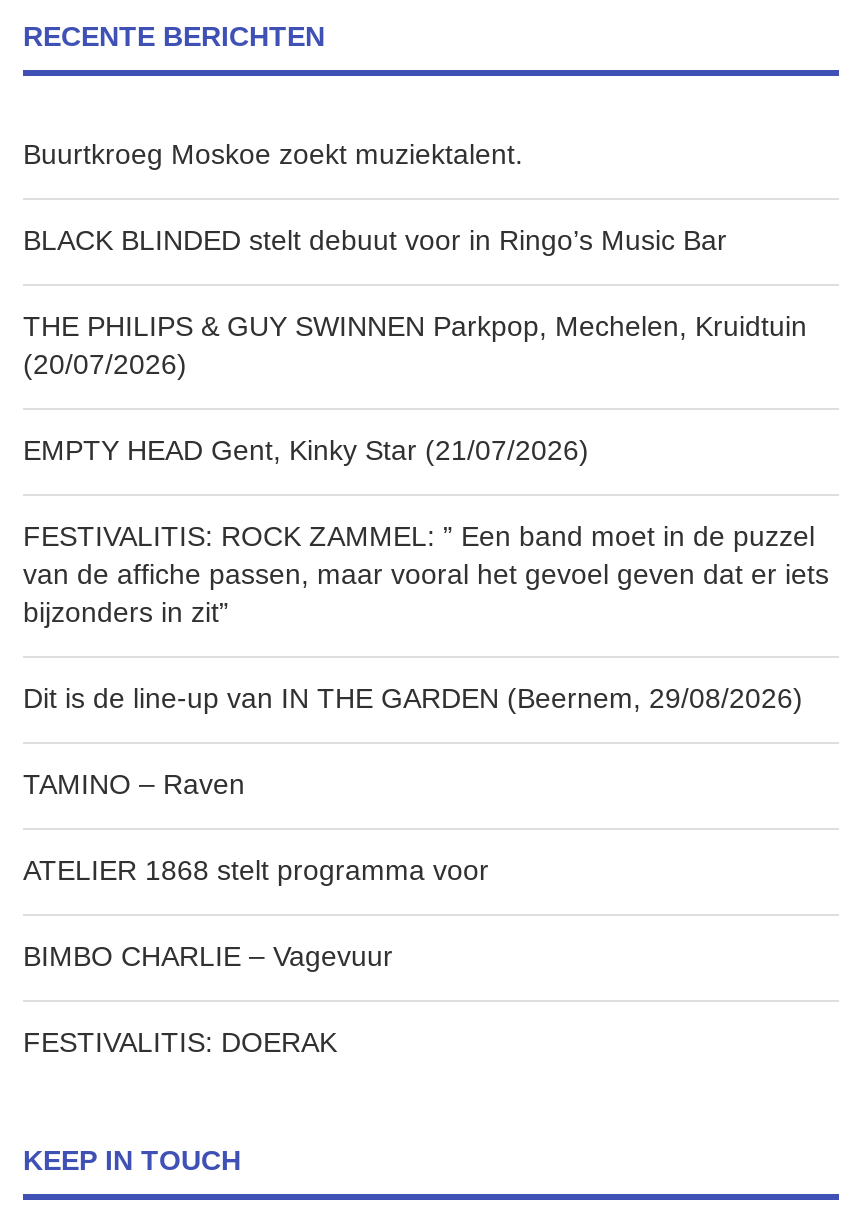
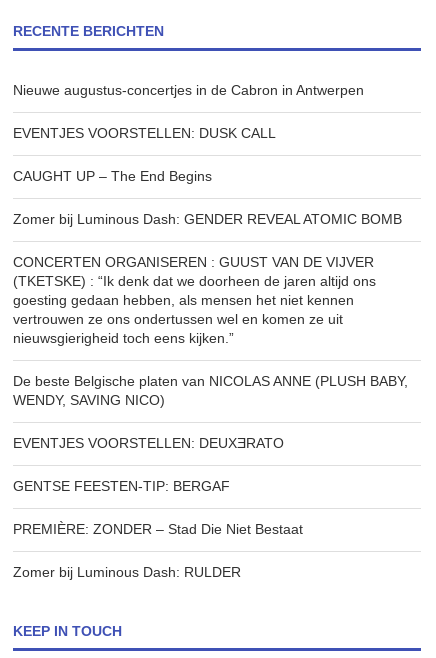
- Buurtkroeg Moskoe zoekt muziektalent.
+ Nieuwe augustus-concertjes in de Cabron in Antwerpen

- BLACK BLINDED stelt debuut voor in Ringo’s Music Bar
+ EVENTJES VOORSTELLEN: DUSK CALL

- THE PHILIPS & GUY SWINNEN Parkpop, Mechelen, Kruidtuin
- (20/07/2026)
+ CAUGHT UP – The End Begins

- EMPTY HEAD Gent, Kinky Star (21/07/2026)
+ Zomer bij Luminous Dash: GENDER REVEAL ATOMIC BOMB

- FESTIVALITIS: ROCK ZAMMEL: ” Een band moet in de puzzel
- van de affiche passen, maar vooral het gevoel geven dat er iets
- bijzonders in zit”
+ CONCERTEN ORGANISEREN : GUUST VAN DE VIJVER
+ (TKETSKE) : “Ik denk dat we doorheen de jaren altijd ons
+ goesting gedaan hebben, als mensen het niet kennen
+ vertrouwen ze ons ondertussen wel en komen ze uit
+ nieuwsgierigheid toch eens kijken.”

- Dit is de line-up van IN THE GARDEN (Beernem, 29/08/2026)
+ De beste Belgische platen van NICOLAS ANNE (PLUSH BABY,
+ WENDY, SAVING NICO)

- TAMINO – Raven
+ EVENTJES VOORSTELLEN: DEUXƎRATO

- ATELIER 1868 stelt programma voor
+ GENTSE FEESTEN-TIP: BERGAF

- BIMBO CHARLIE – Vagevuur
+ PREMIÈRE: ZONDER – Stad Die Niet Bestaat

- FESTIVALITIS: DOERAK
+ Zomer bij Luminous Dash: RULDER
